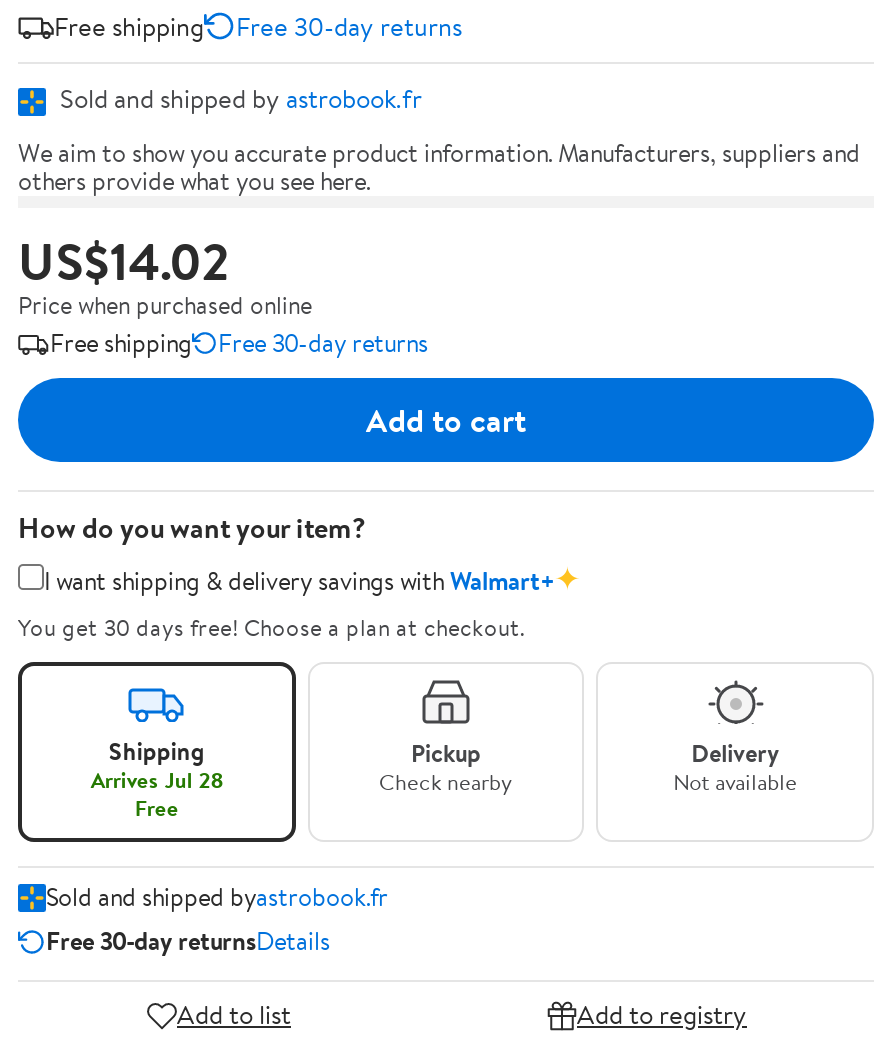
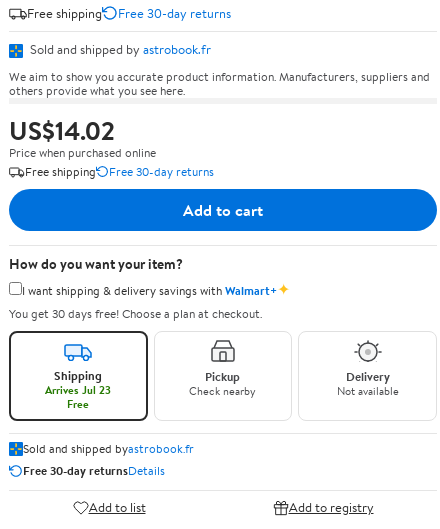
- Arrives Jul 28
+ Arrives Jul 23
